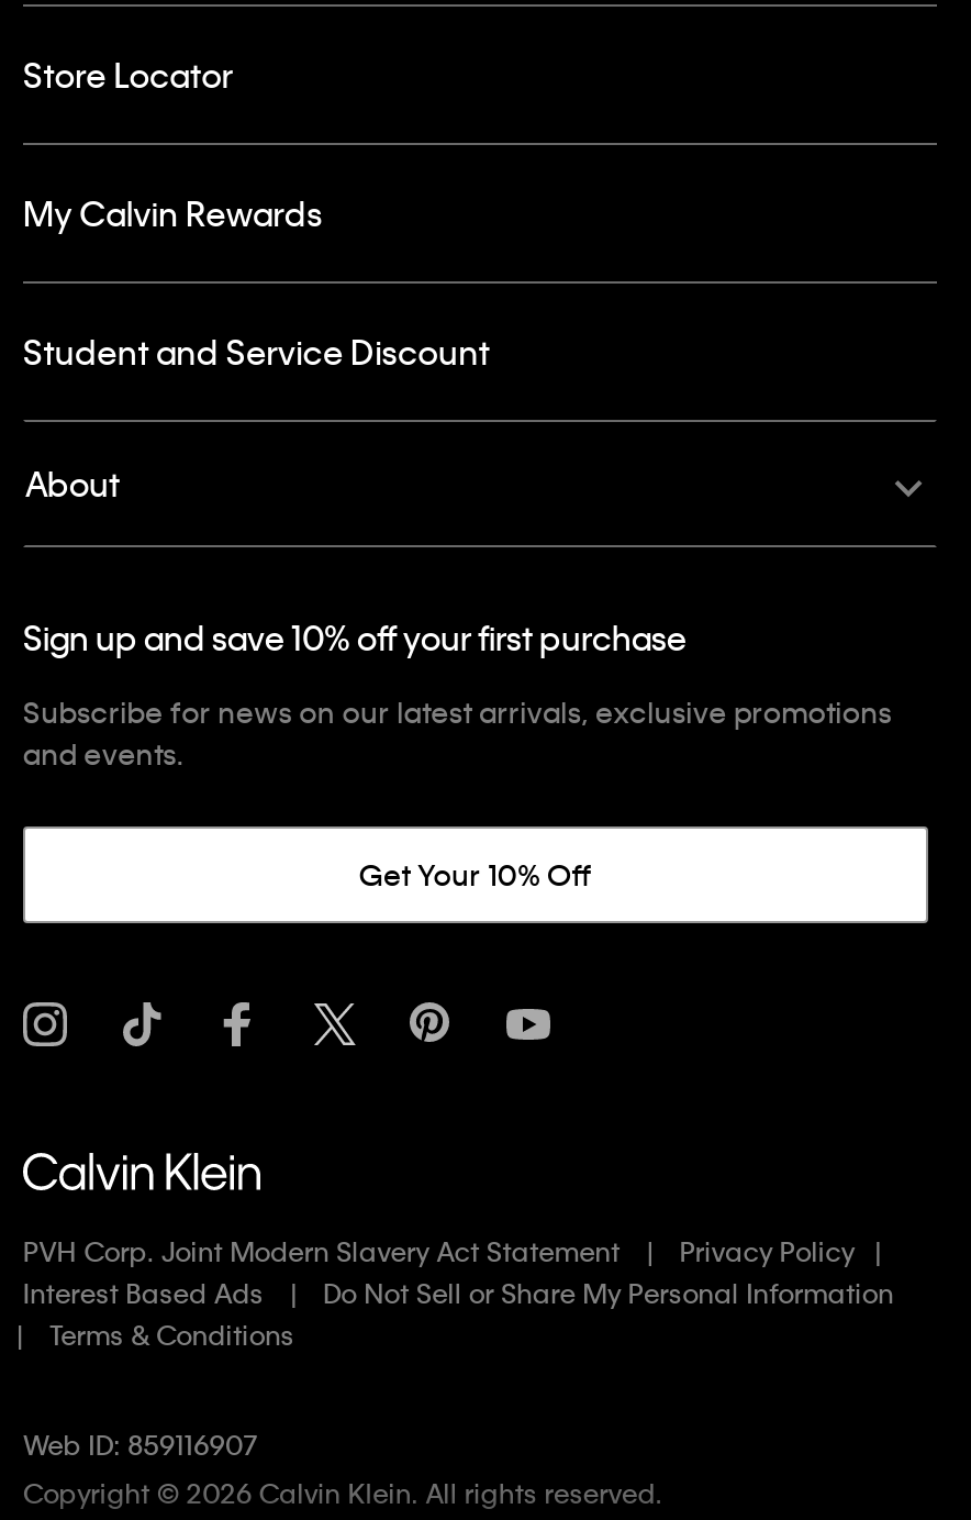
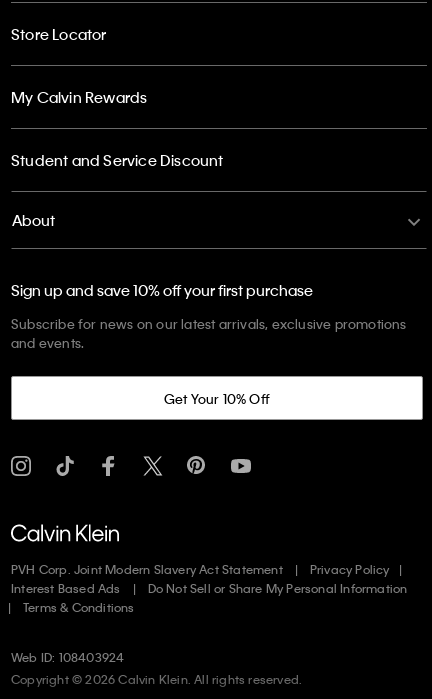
- Web ID: 859116907
+ Web ID: 108403924
